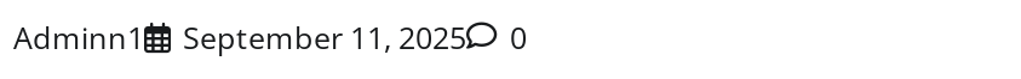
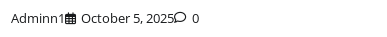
- Adminn1 September 11, 2025 0
+ Adminn1 October 5, 2025 0
